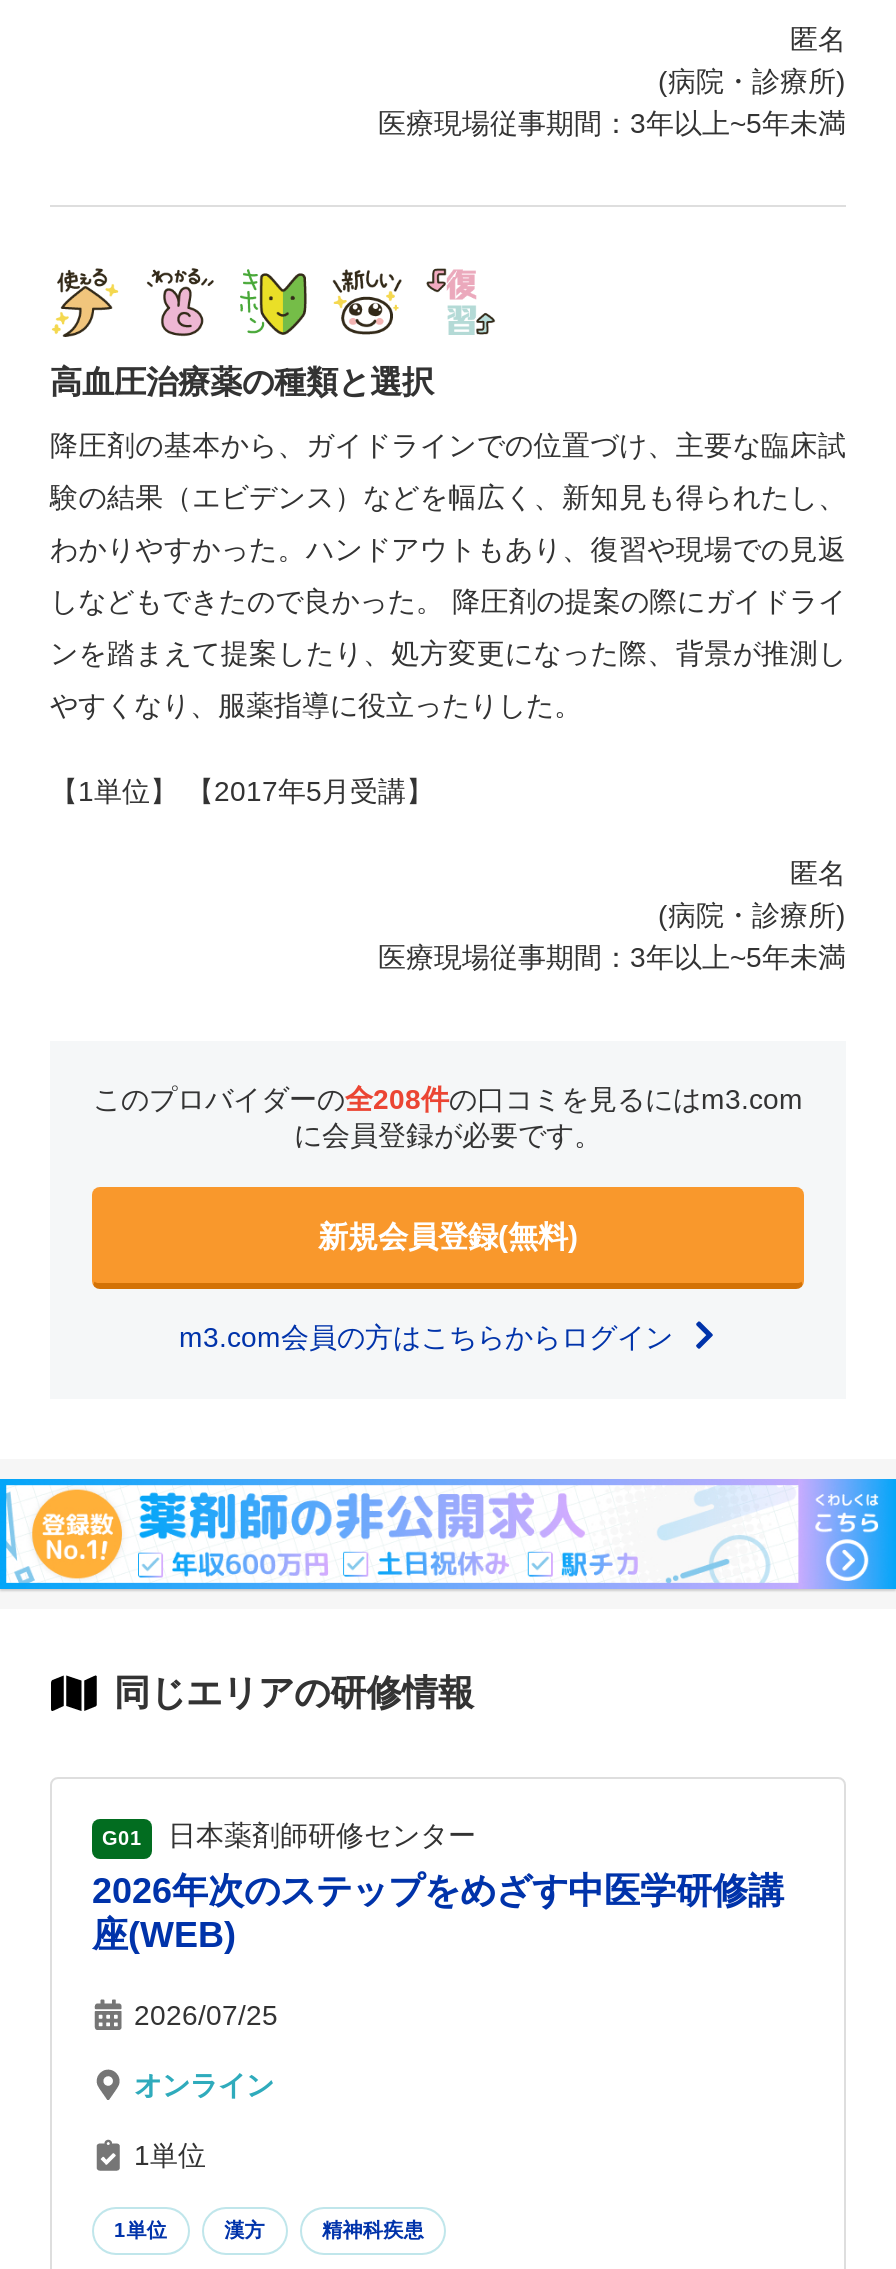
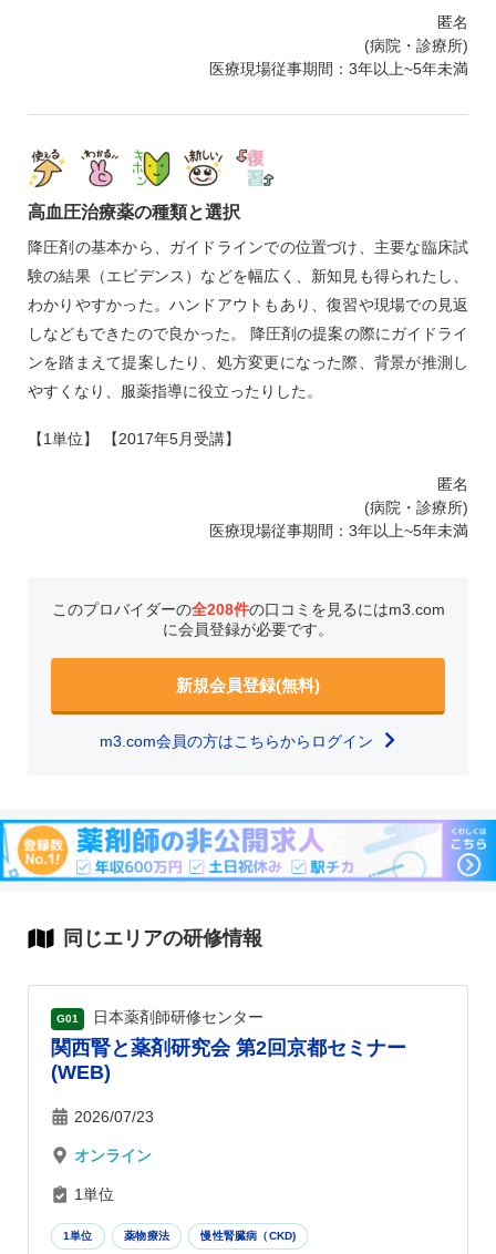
- 2026年次のステップをめざす中医学研修講
- 座(WEB)
+ 関西腎と薬剤研究会 第2回京都セミナー
+ (WEB)

- 2026/07/25
+ 2026/07/23

- 漢方
- 精神科疾患
+ 薬物療法
+ 慢性腎臓病（CKD)
